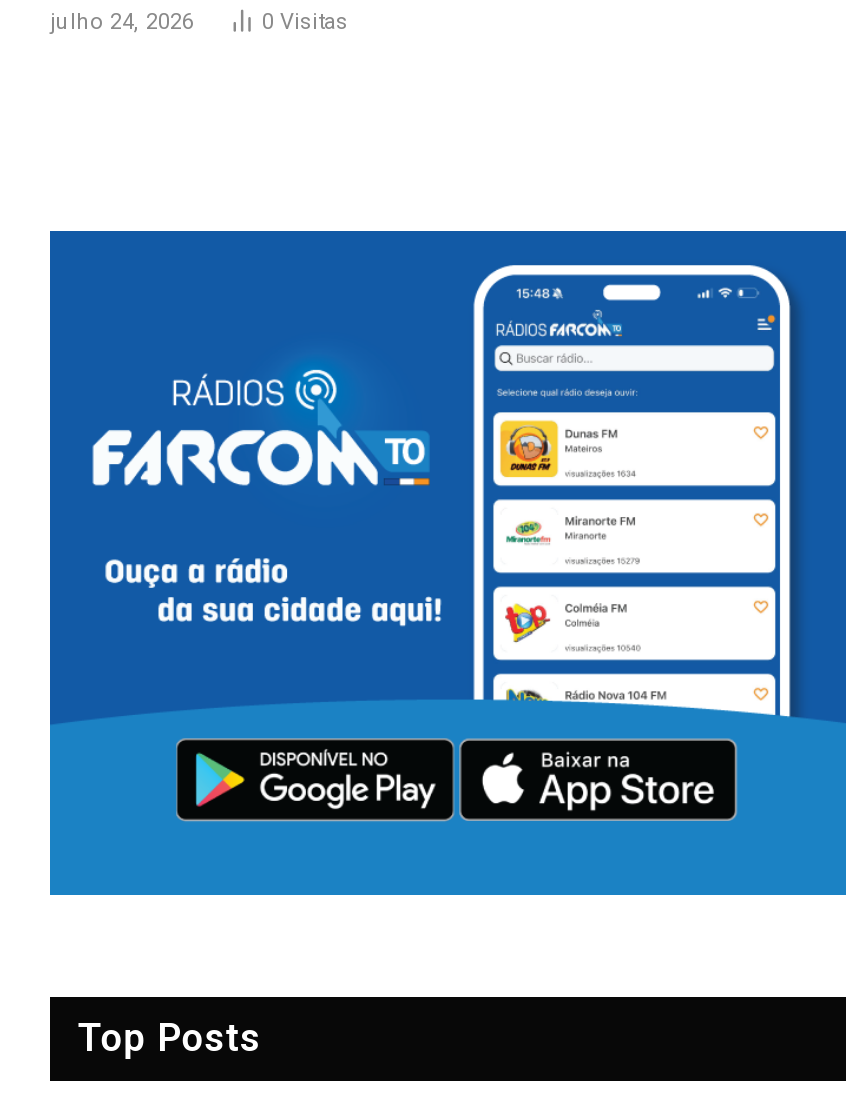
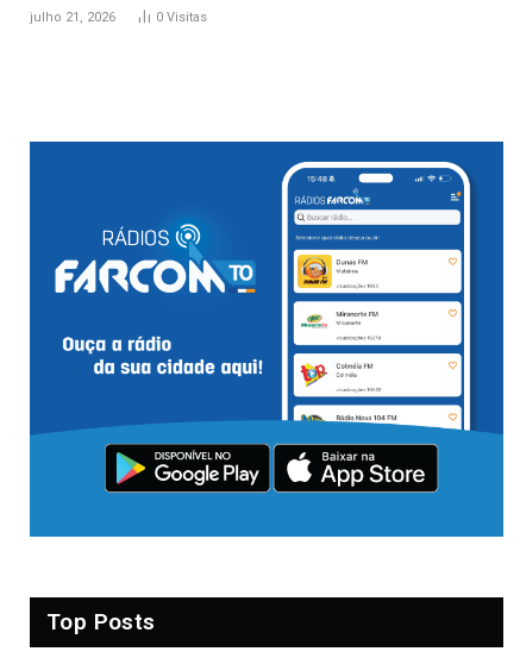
- julho 24, 2026
+ julho 21, 2026
